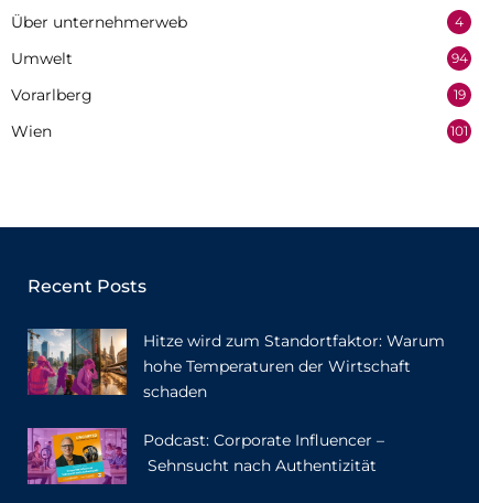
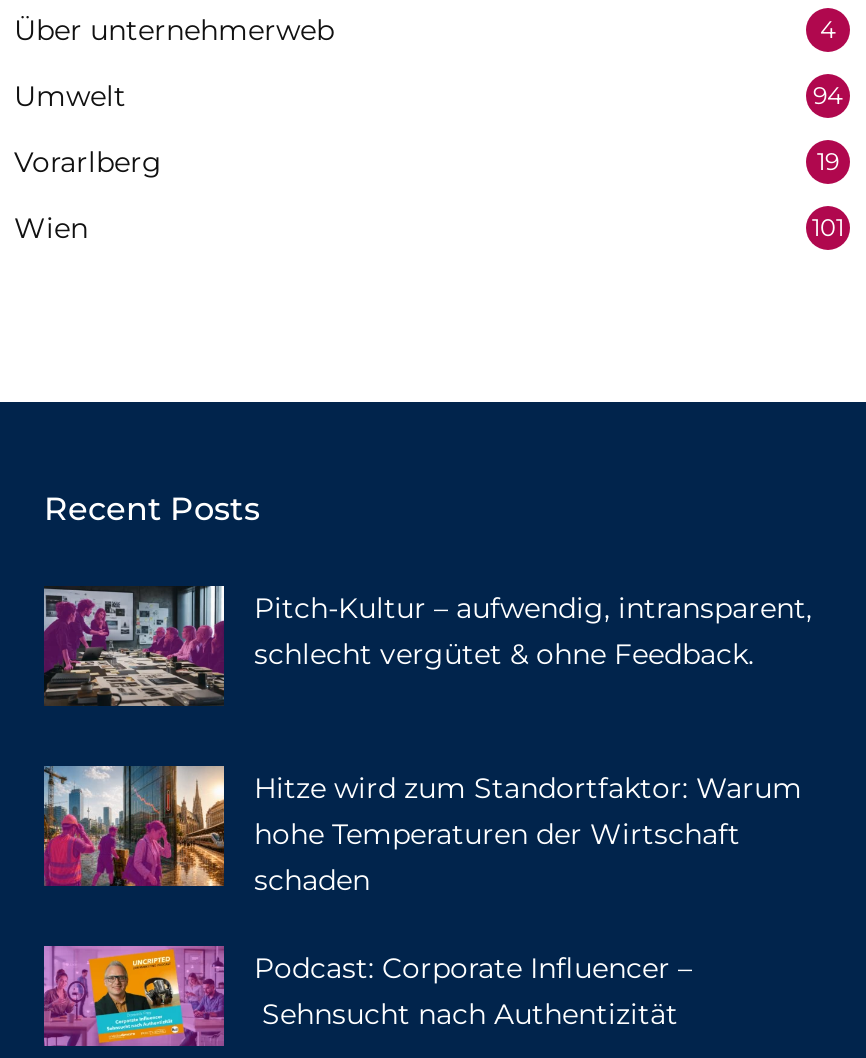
+ [image]
+ Pitch-Kultur – aufwendig, intransparent,
+ schlecht vergütet & ohne Feedback.
